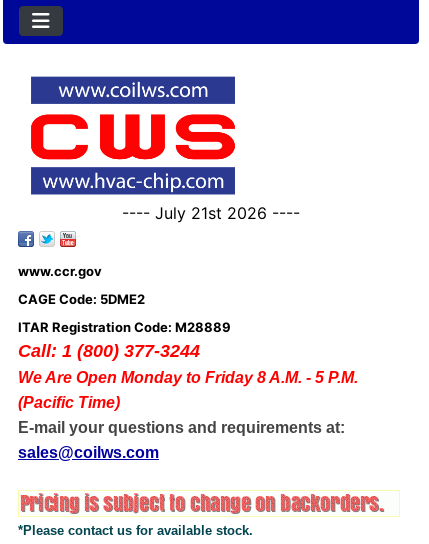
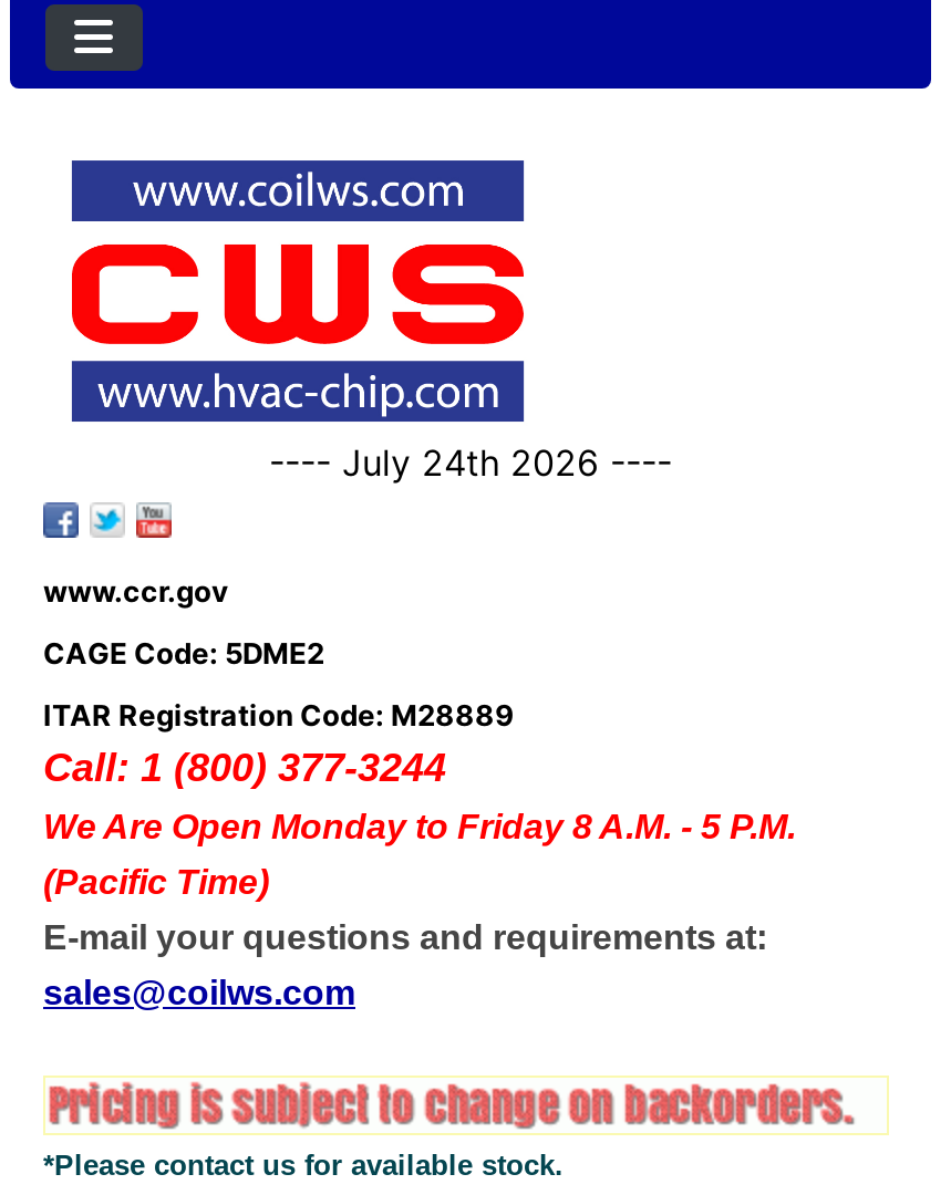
- ---- July 21st 2026 ----
+ ---- July 24th 2026 ----
